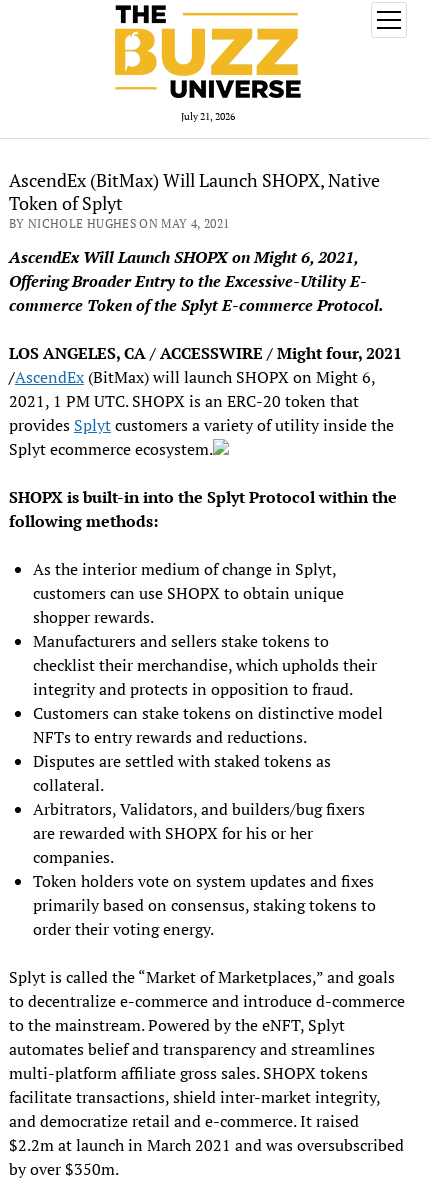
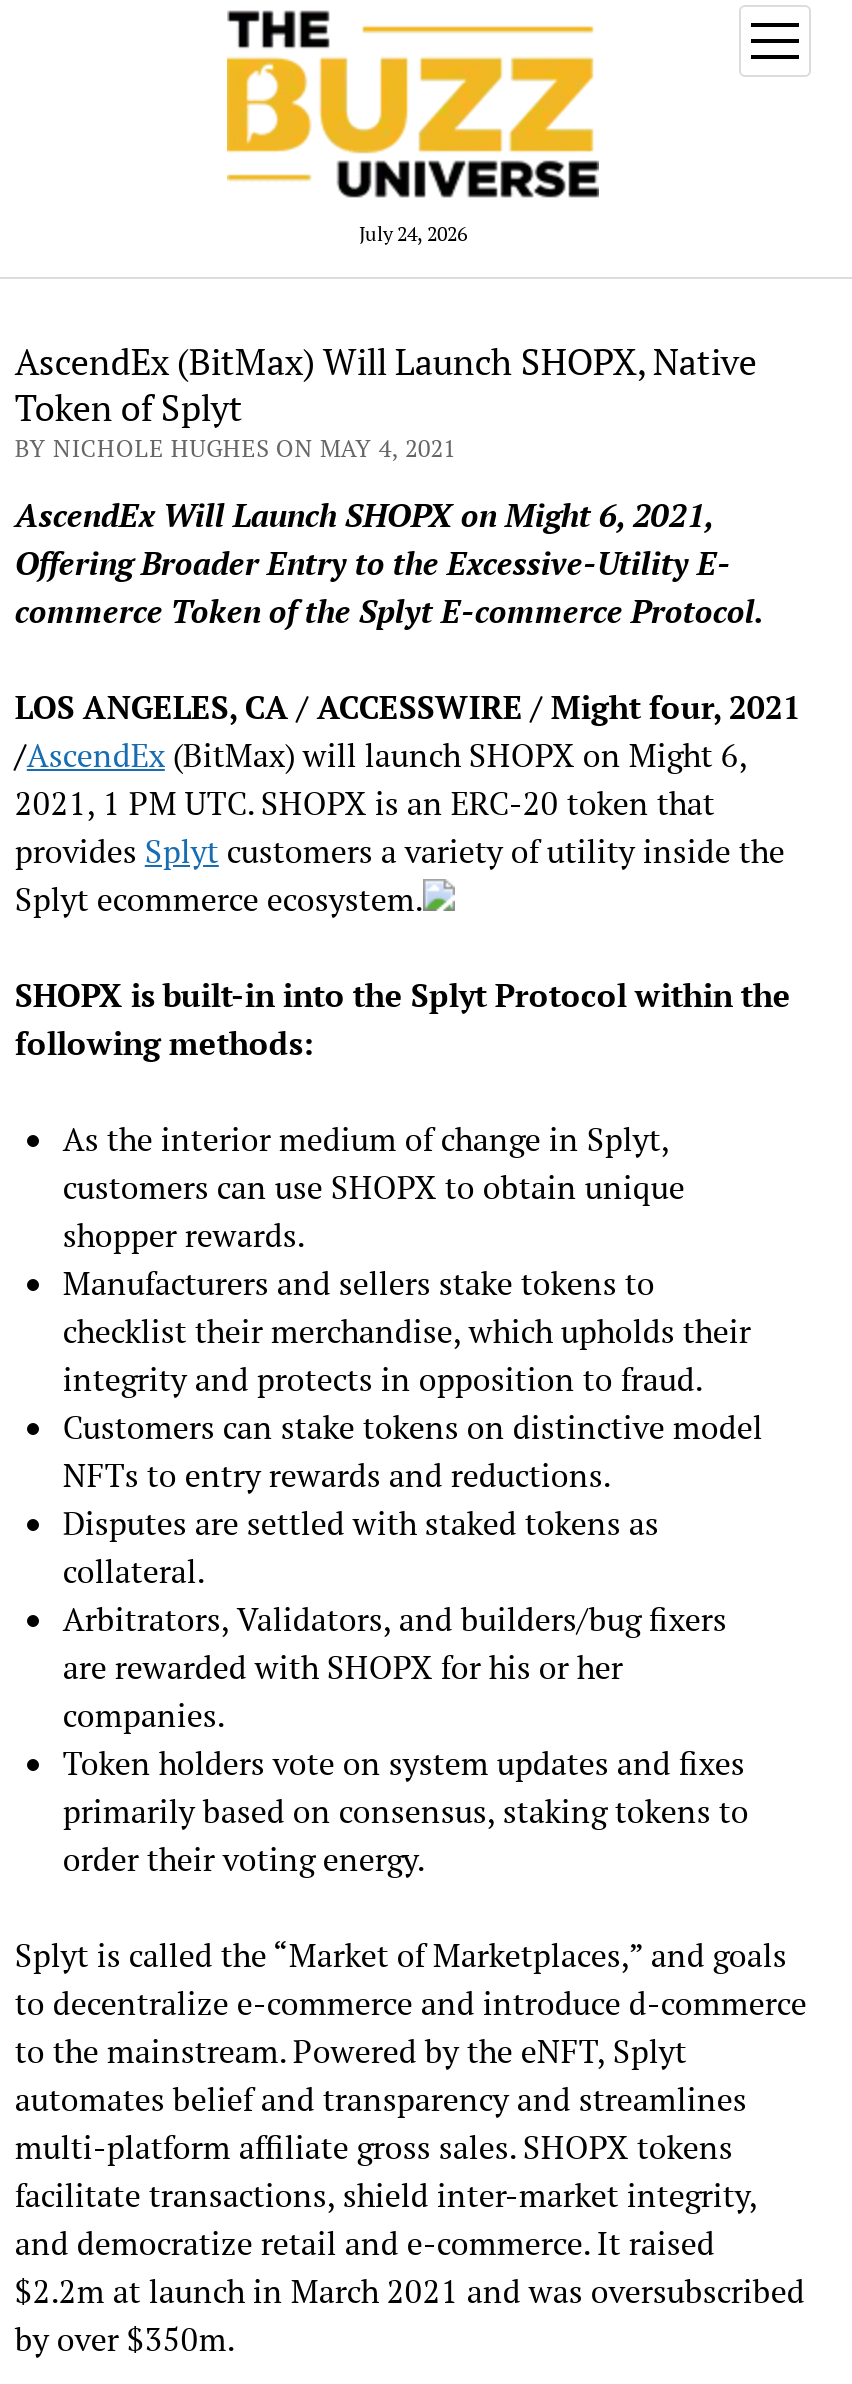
- July 21, 2026
+ July 24, 2026
